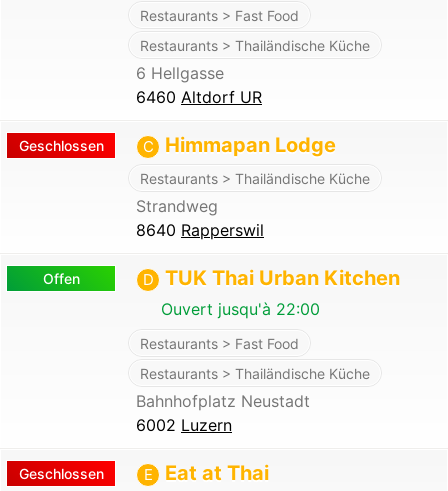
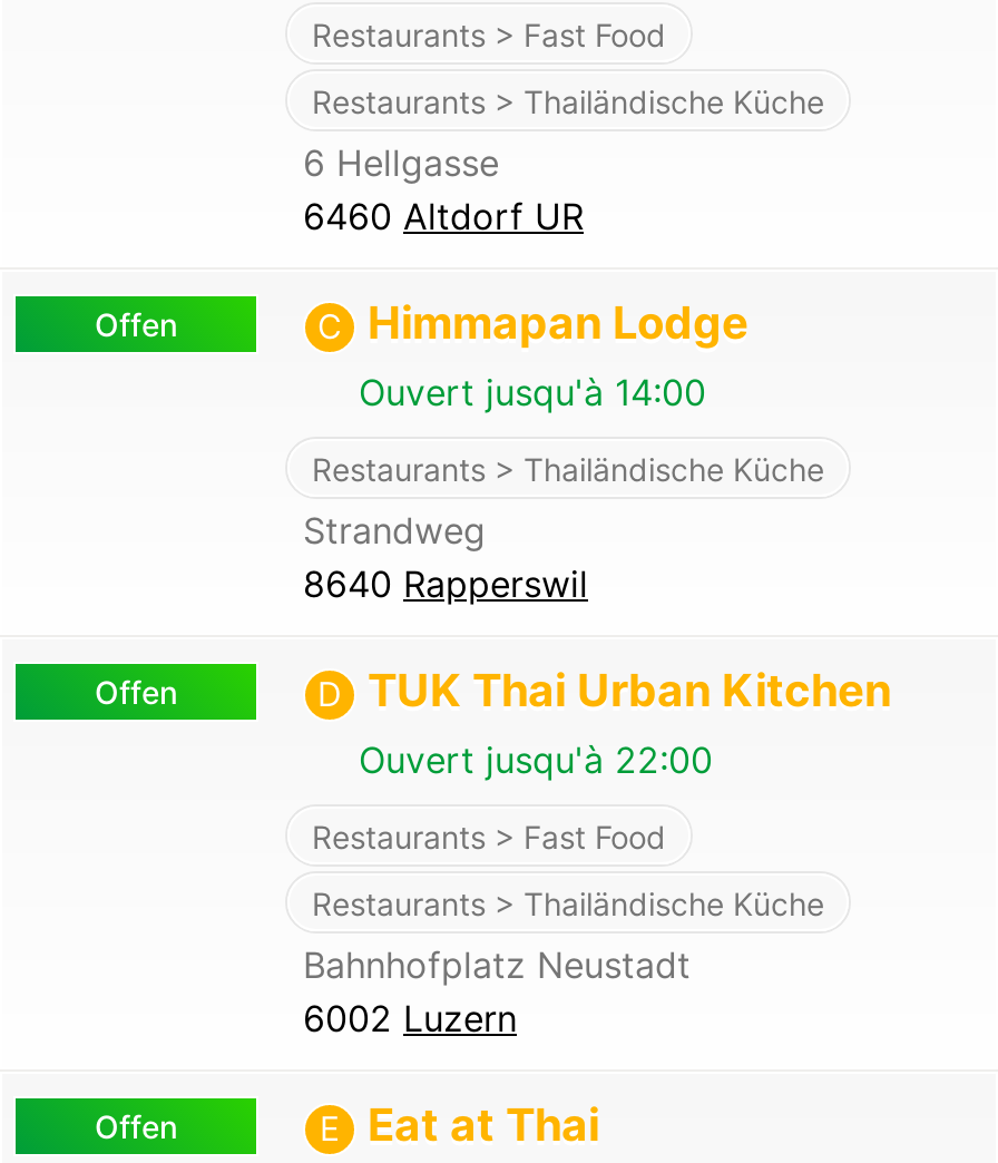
- Geschlossen
+ Offen

+ Ouvert jusqu'à 14:00

- Geschlossen
+ Offen
